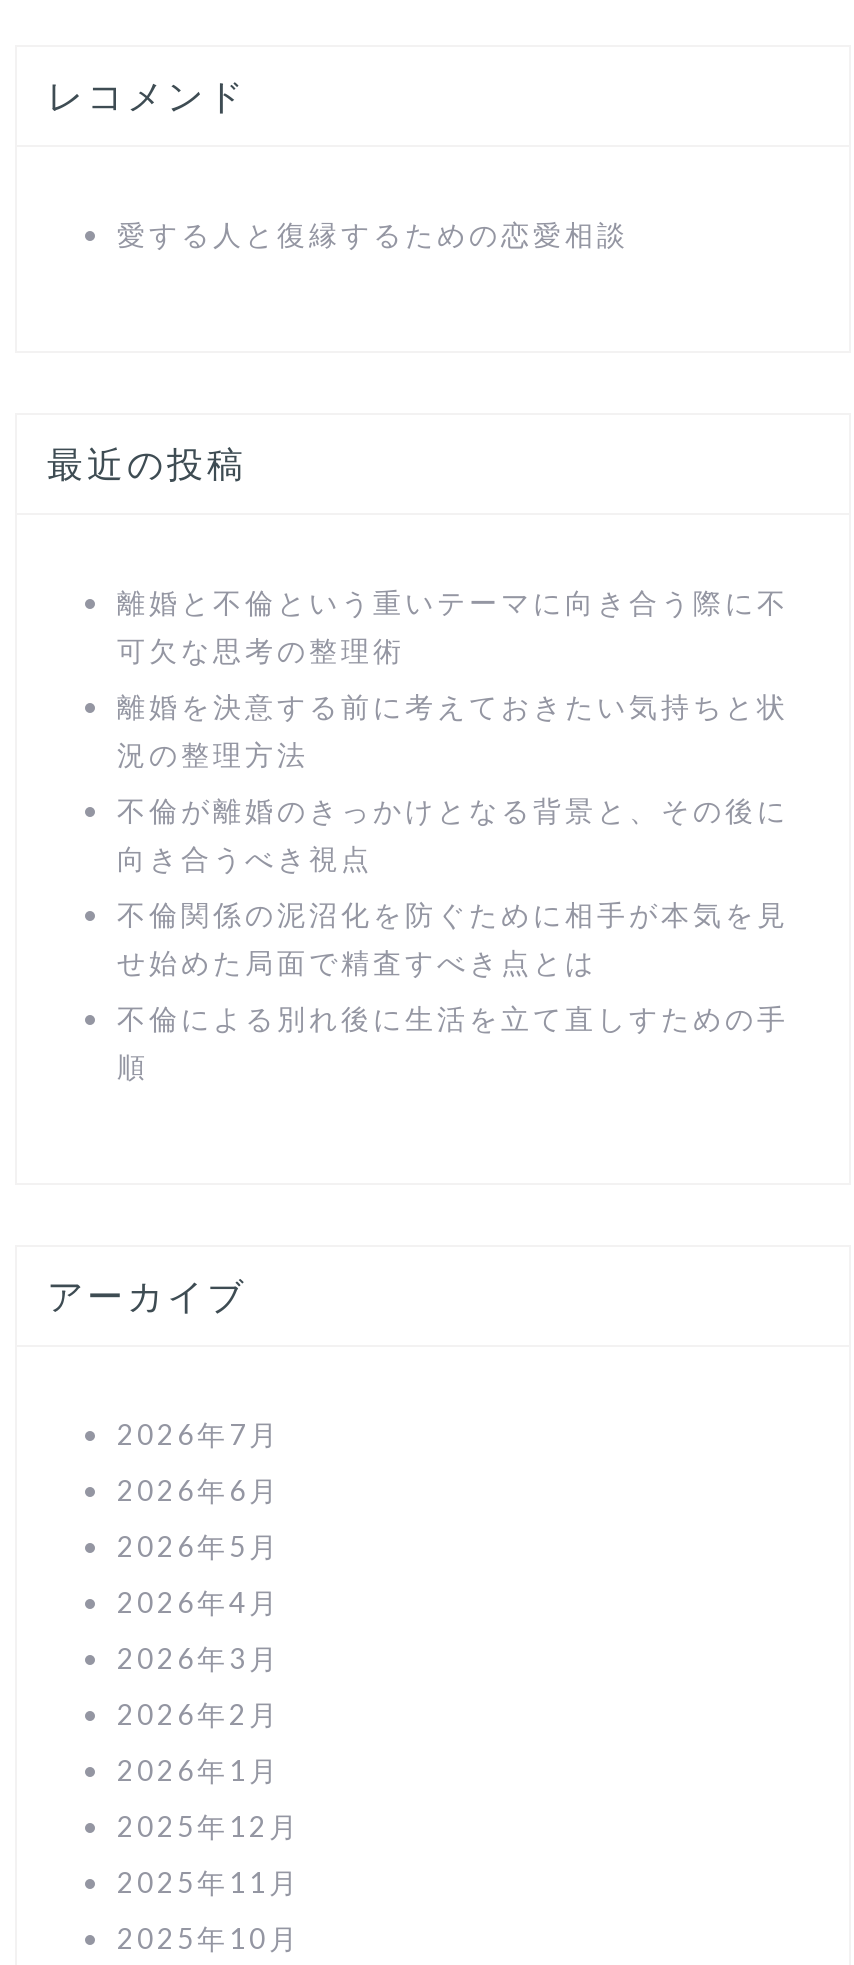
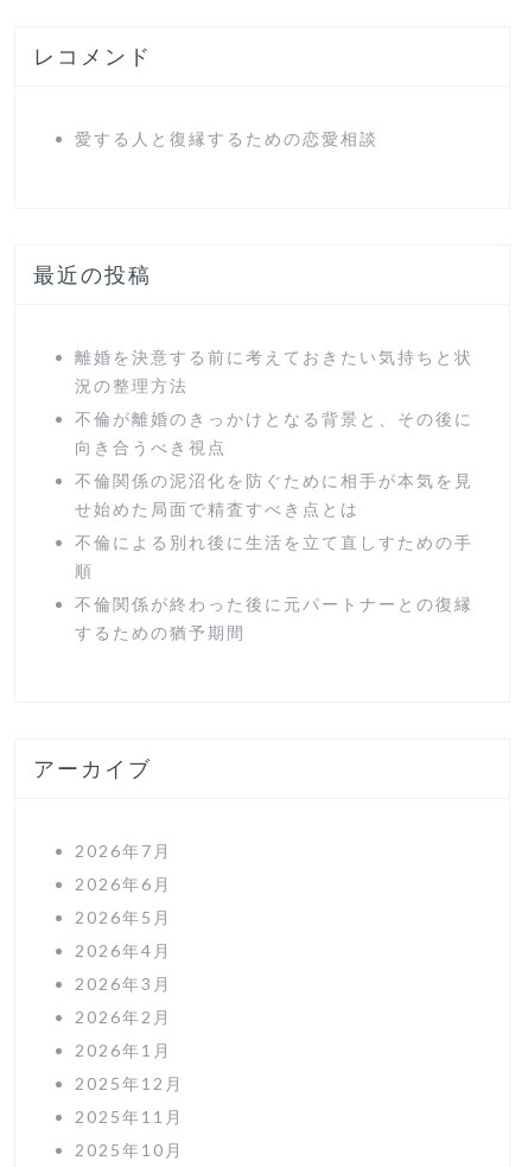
- 離婚と不倫という重いテーマに向き合う際に不
- 可欠な思考の整理術

moved up: 離婚を決意する前に考えておきたい気持ちと状 | 況の整理方法 | 不倫が離婚のきっかけとなる背景と、その後に | 向き合うべき視点 | 不倫関係の泥沼化を防ぐために相手が本気を見 | せ始めた局面で精査すべき点とは | 不倫による別れ後に生活を立て直しすための手 | 順

+ 不倫関係が終わった後に元パートナーとの復縁
+ するための猶予期間
